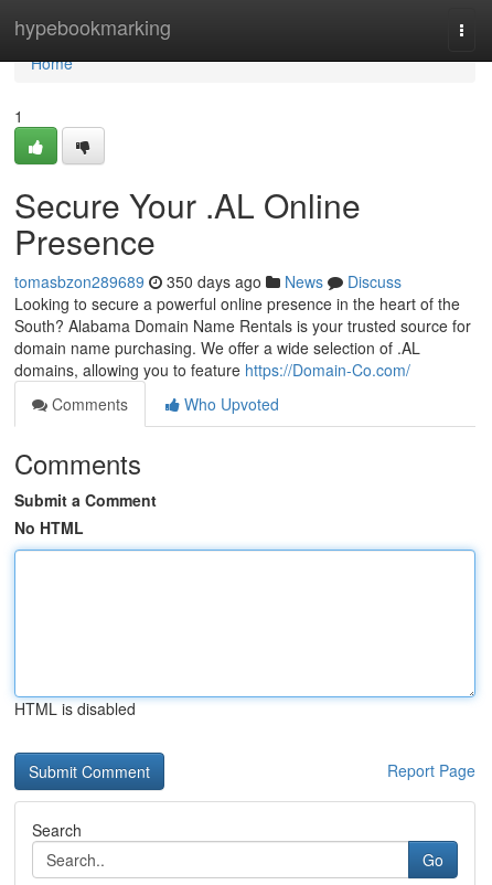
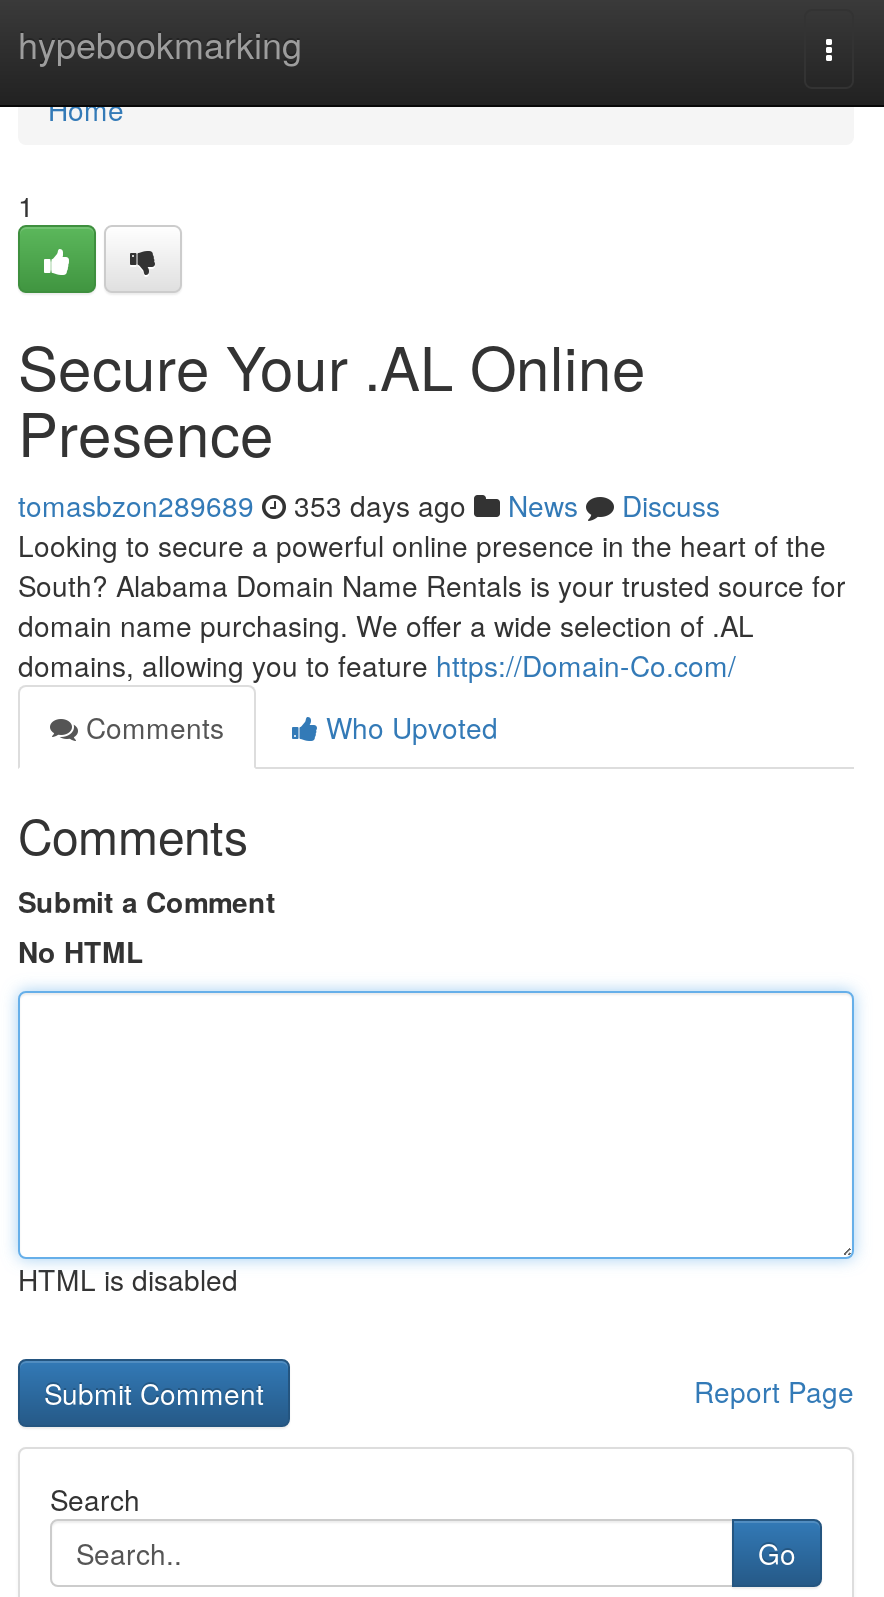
- tomasbzon289689 350 days ago News Discuss
+ tomasbzon289689 353 days ago News Discuss
